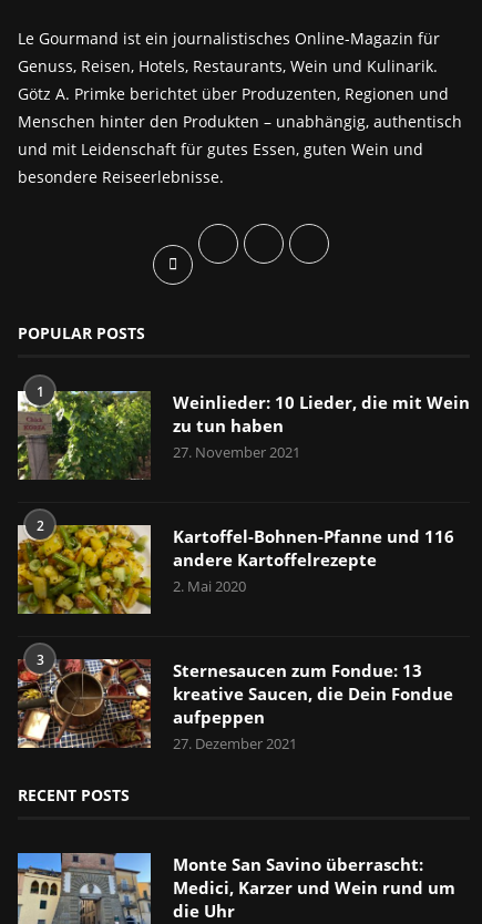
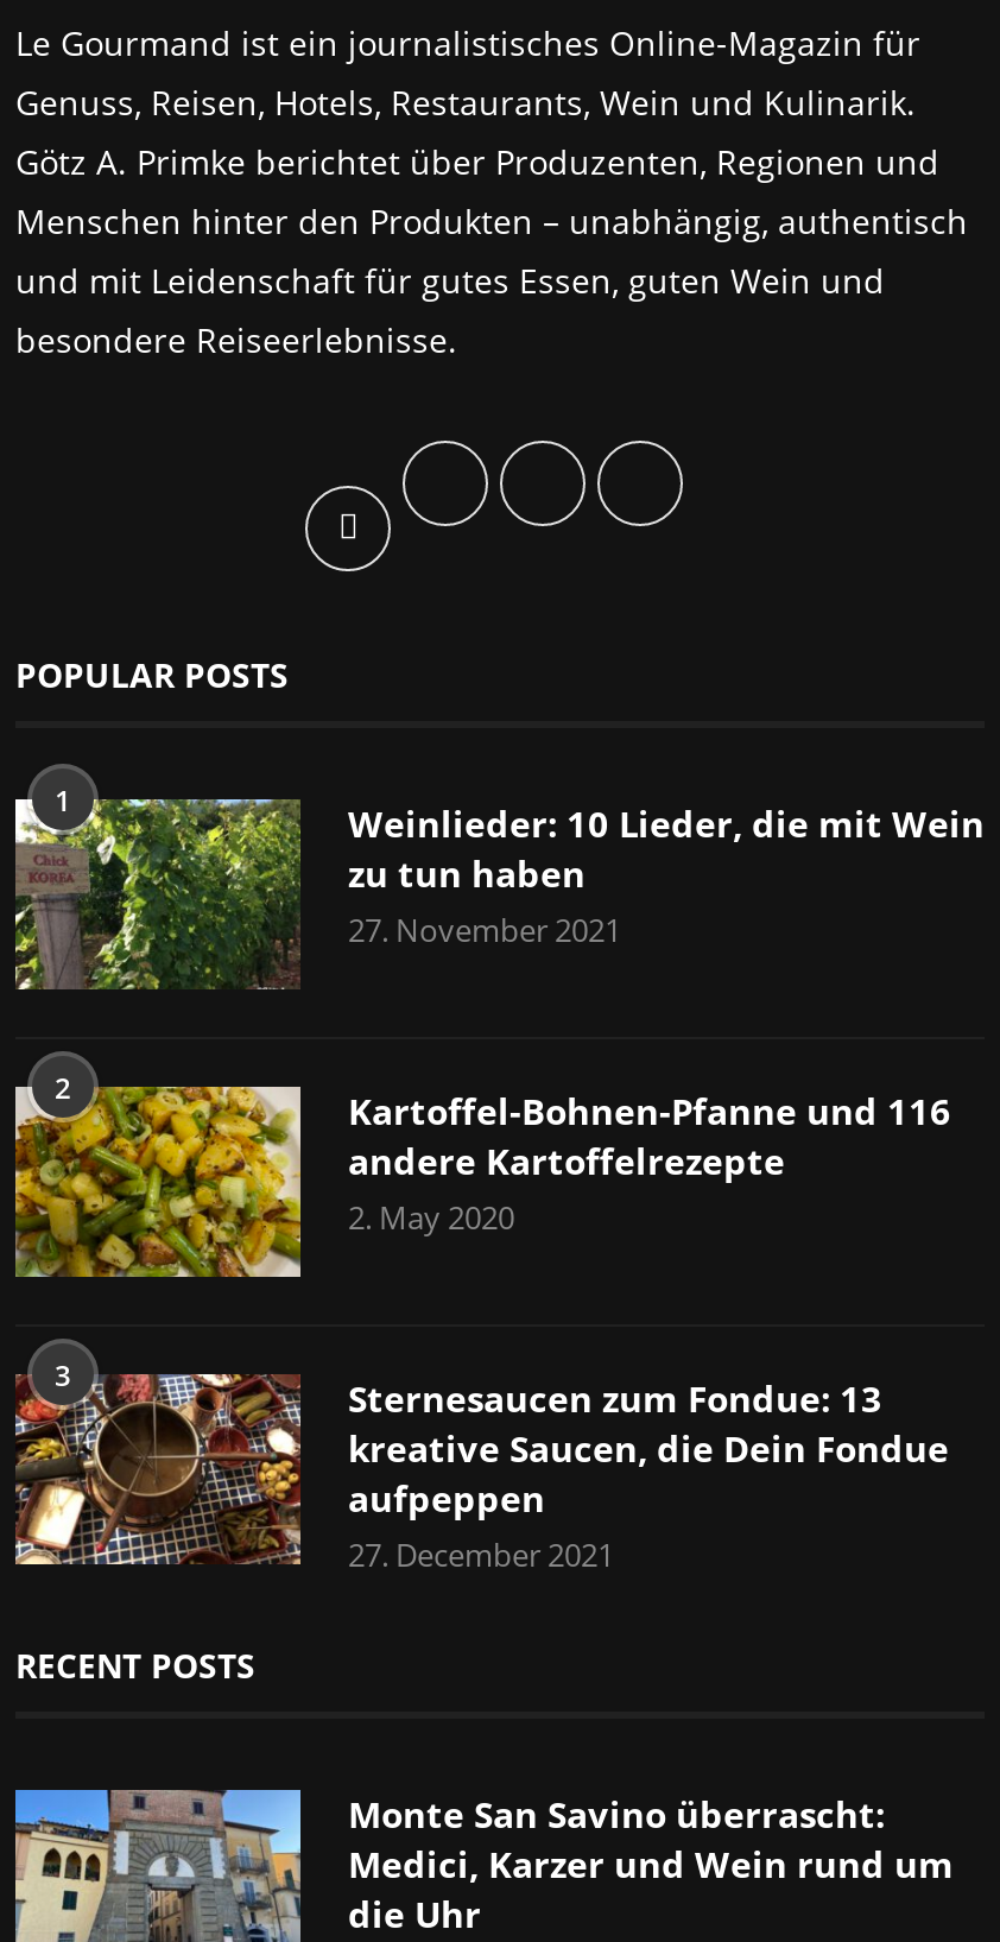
- 2. Mai 2020
+ 2. May 2020

- 27. Dezember 2021
+ 27. December 2021
